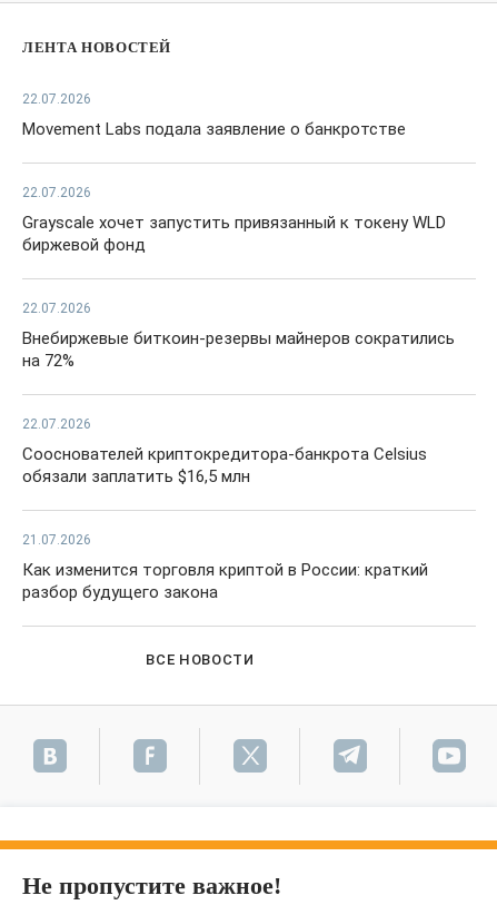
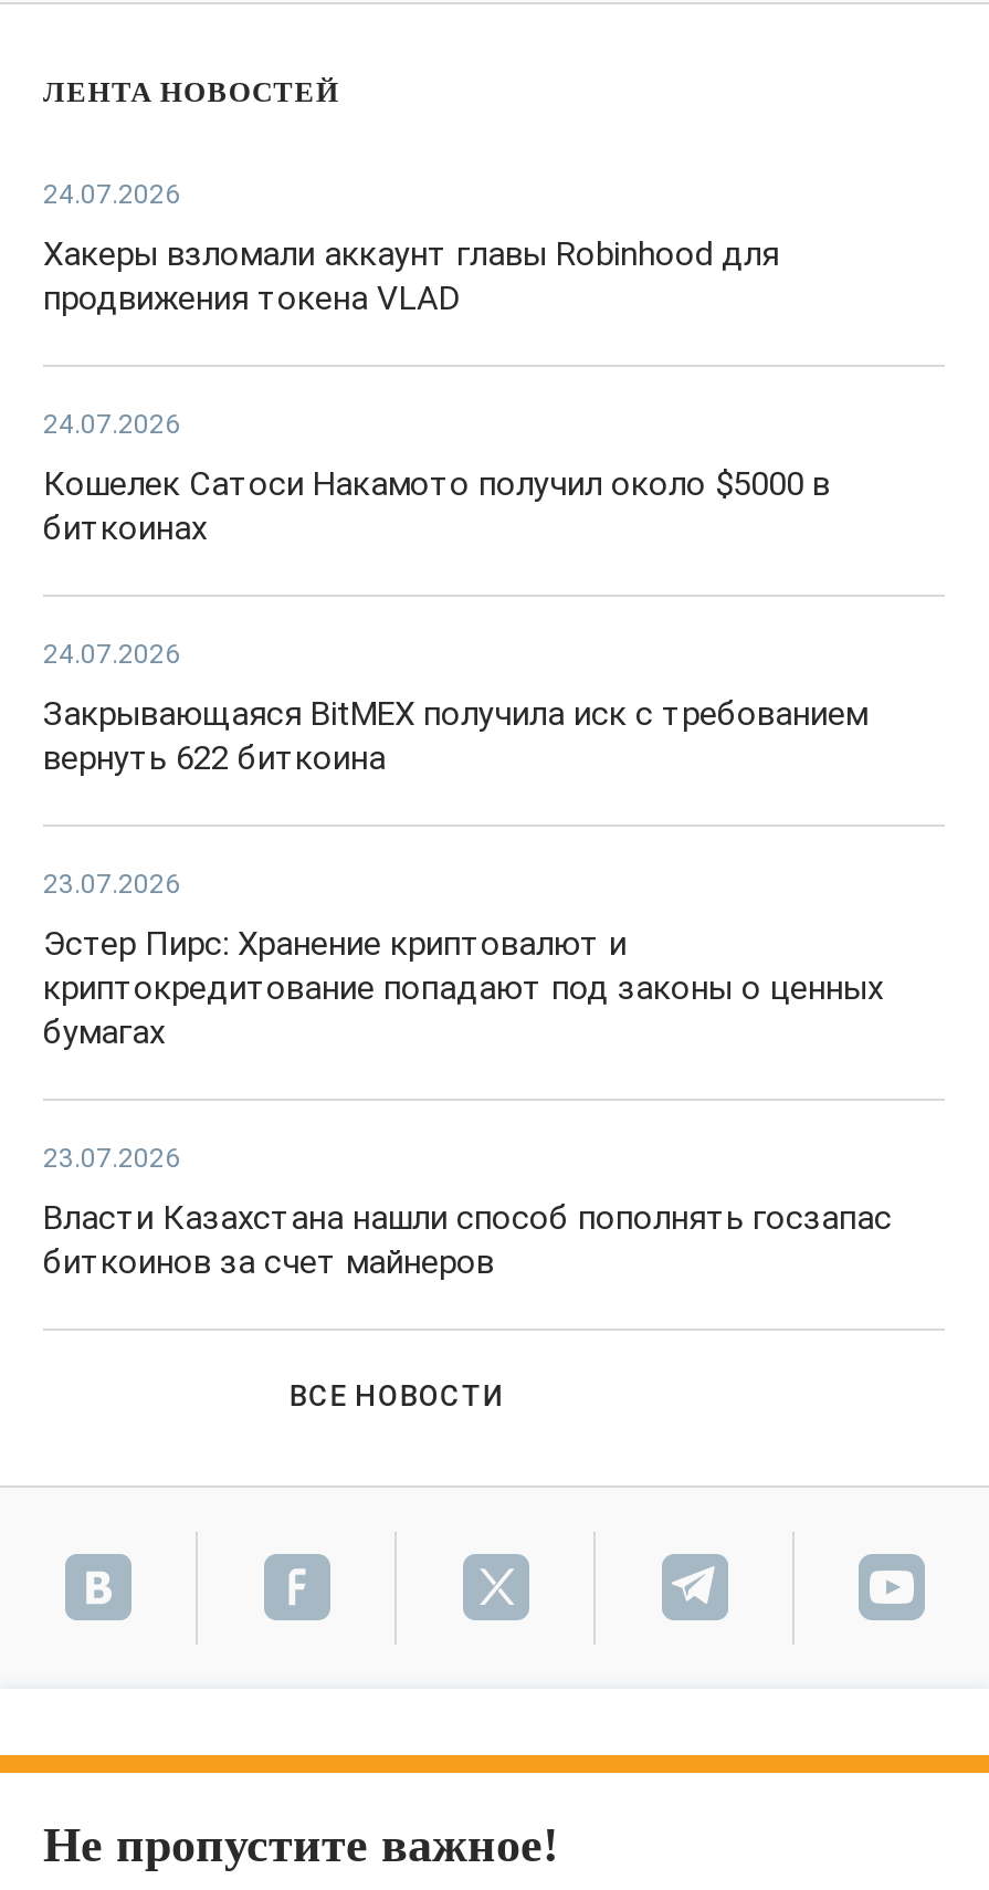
- 22.07.2026
+ 24.07.2026

- Movement Labs подала заявление о банкротстве
+ Хакеры взломали аккаунт главы Robinhood для
+ продвижения токена VLAD

- 22.07.2026
+ 24.07.2026

- Grayscale хочет запустить привязанный к токену WLD
- биржевой фонд
+ Кошелек Сатоси Накамото получил около $5000 в
+ биткоинах

- 22.07.2026
+ 24.07.2026

- Внебиржевые биткоин-резервы майнеров сократились
- на 72%
+ Закрывающаяся BitMEX получила иск с требованием
+ вернуть 622 биткоина

- 22.07.2026
+ 23.07.2026

- Сооснователей криптокредитора-банкрота Celsius
- обязали заплатить $16,5 млн
+ Эстер Пирс: Хранение криптовалют и
+ криптокредитование попадают под законы о ценных
+ бумагах

- 21.07.2026
+ 23.07.2026

- Как изменится торговля криптой в России: краткий
- разбор будущего закона
+ Власти Казахстана нашли способ пополнять госзапас
+ биткоинов за счет майнеров
